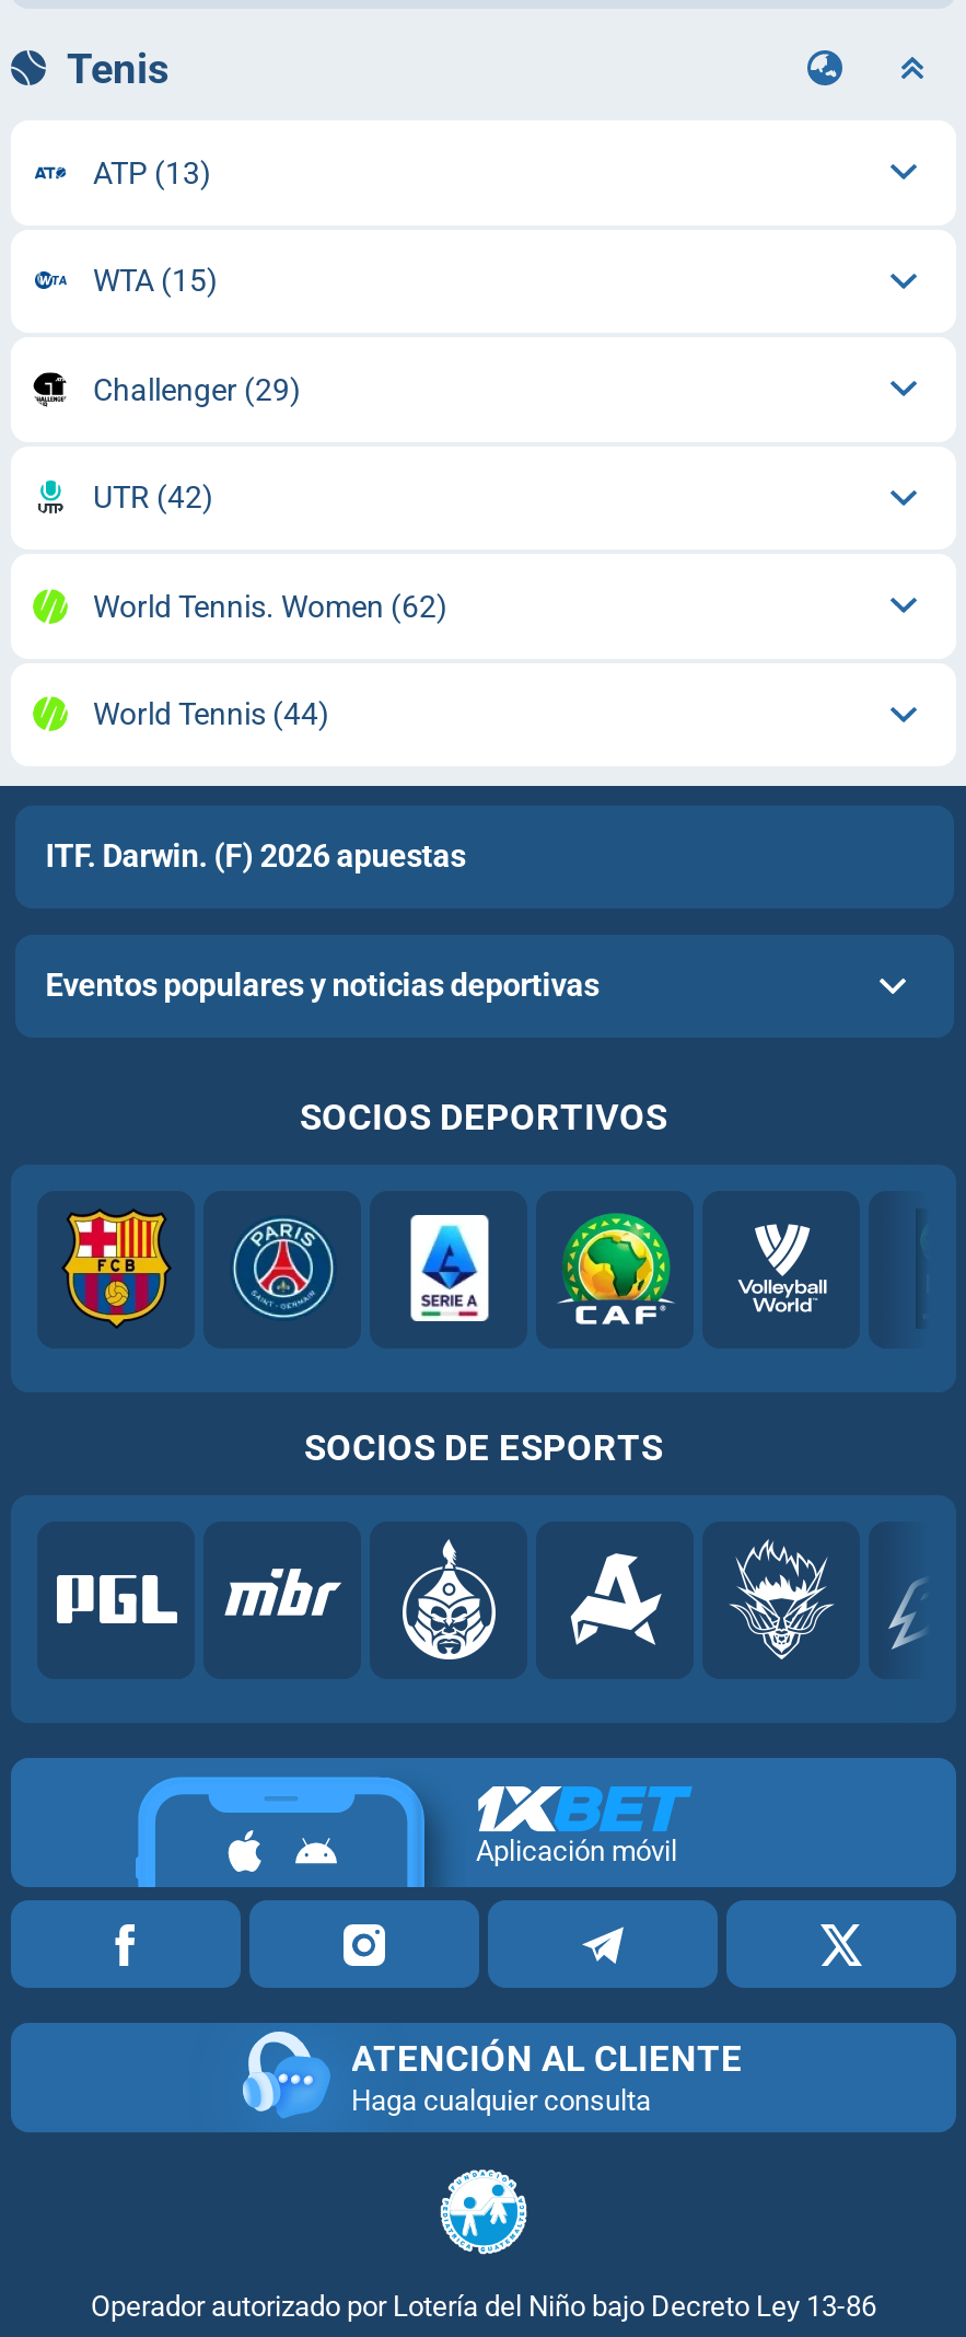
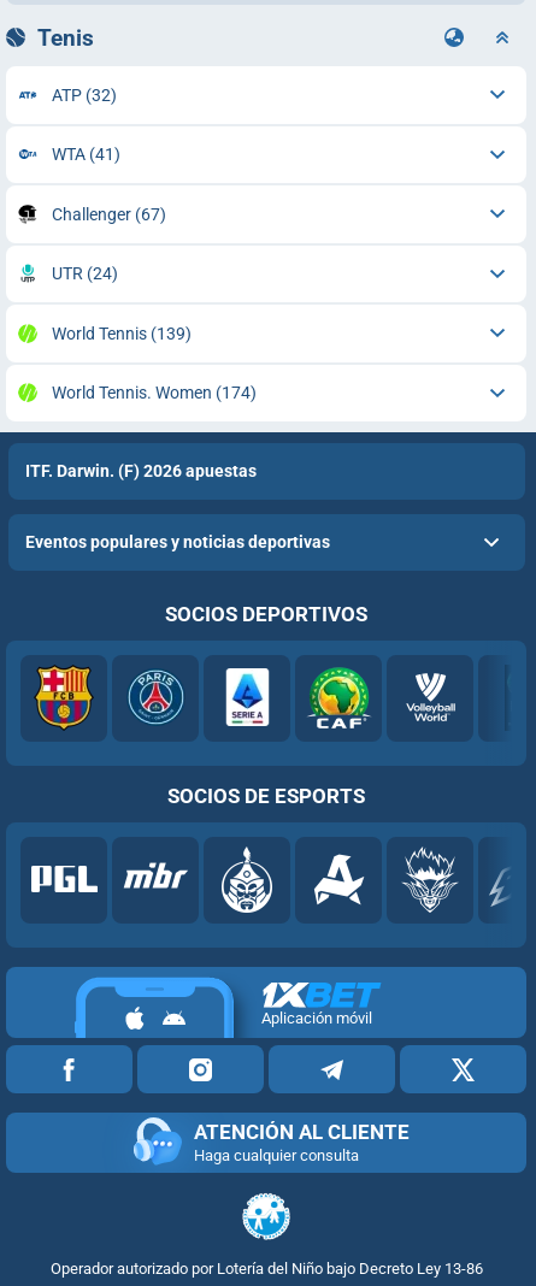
- ATP (13)
+ ATP (32)

- WTA (15)
+ WTA (41)

- Challenger (29)
+ Challenger (67)

- UTR (42)
+ UTR (24)

- World Tennis. Women (62)
+ World Tennis (139)

- World Tennis (44)
+ World Tennis. Women (174)
